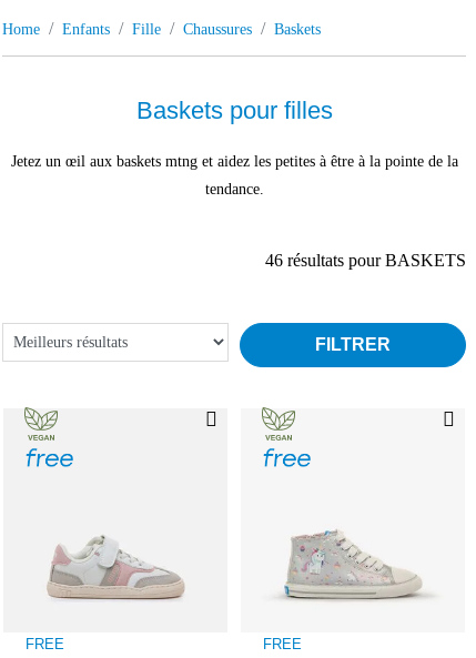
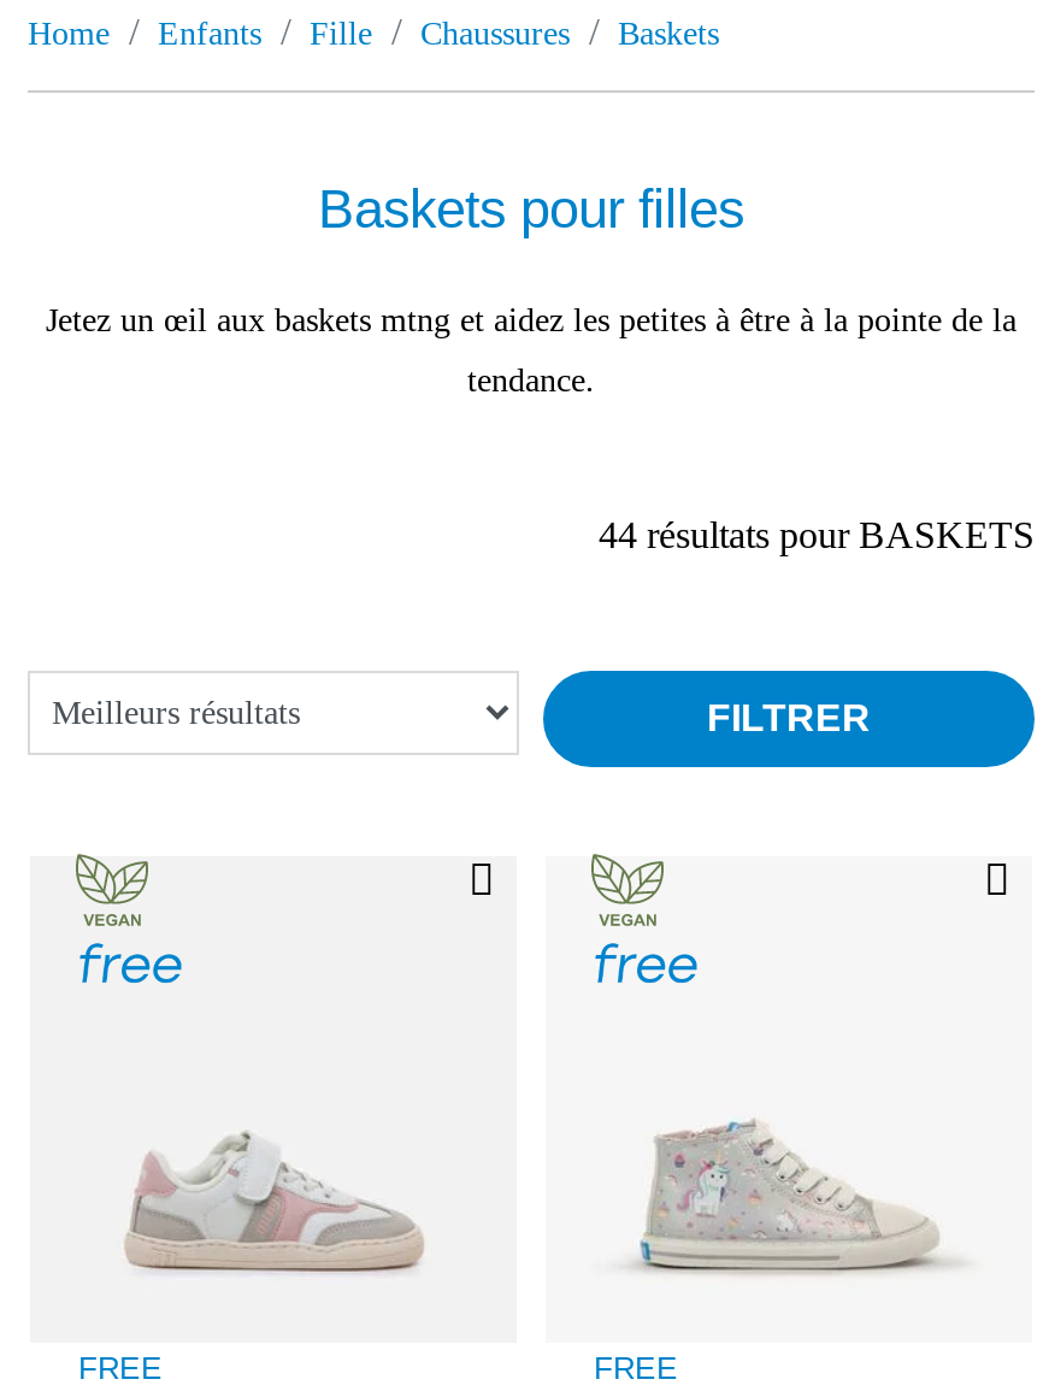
- 46 résultats pour BASKETS
+ 44 résultats pour BASKETS
